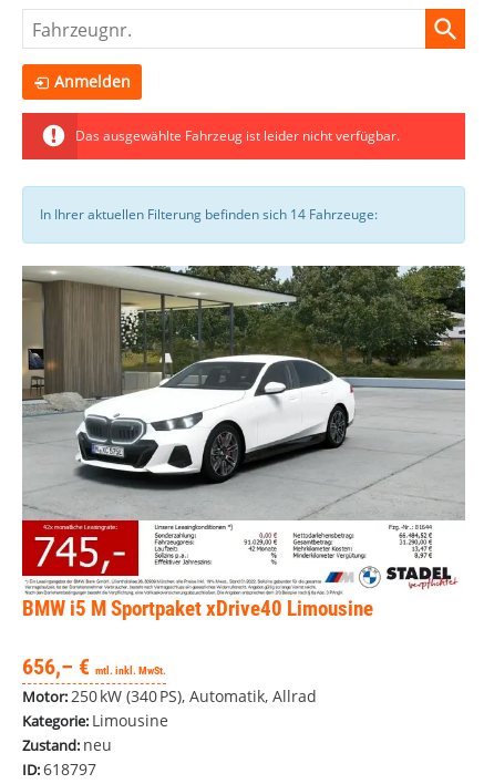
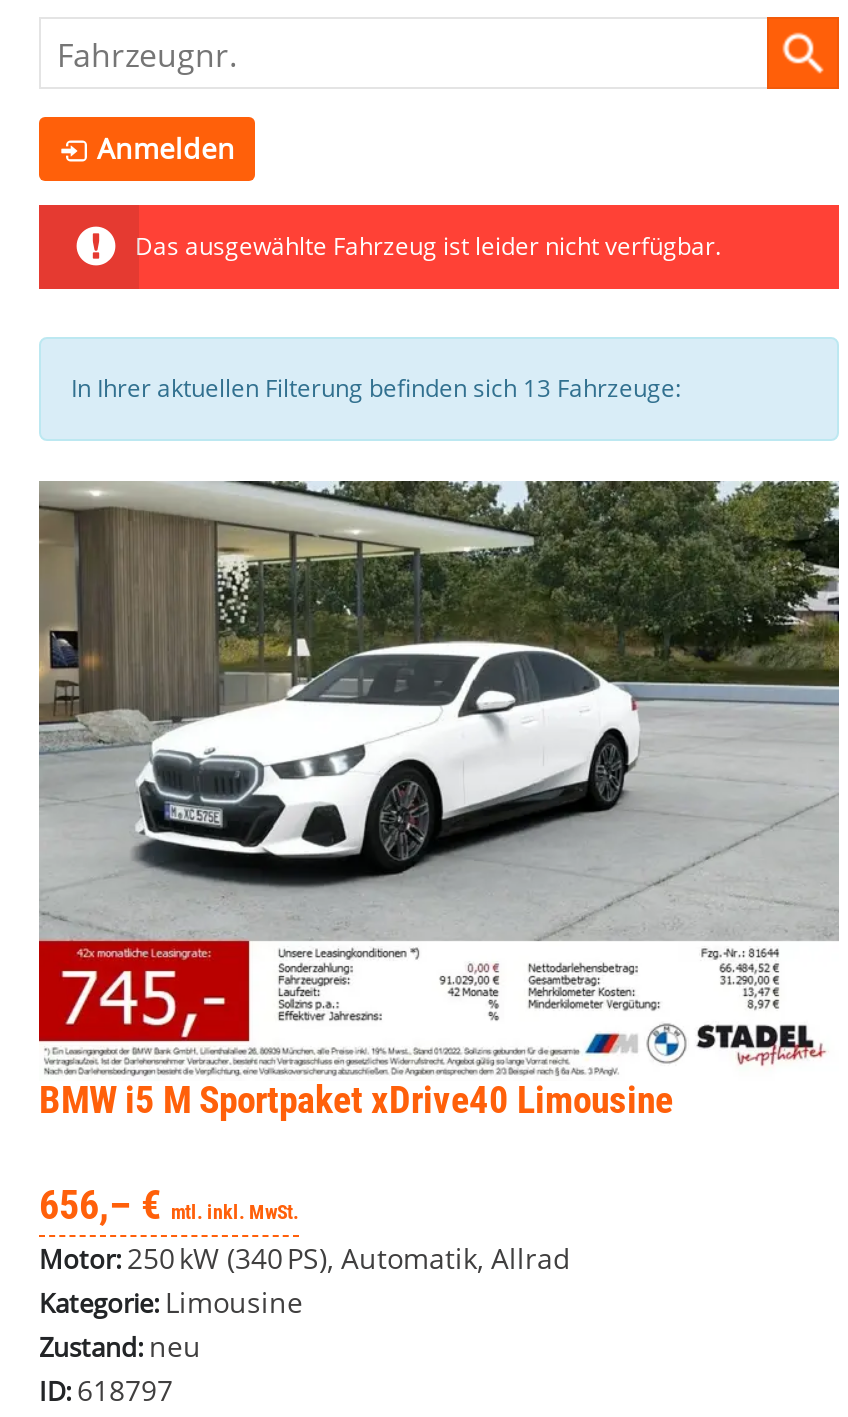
- In Ihrer aktuellen Filterung befinden sich 14 Fahrzeuge:
+ In Ihrer aktuellen Filterung befinden sich 13 Fahrzeuge:
